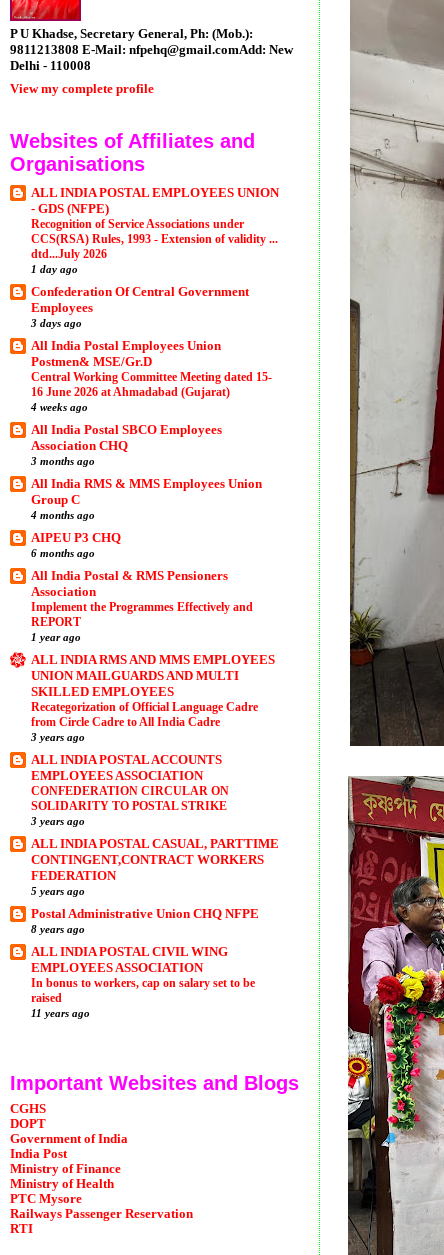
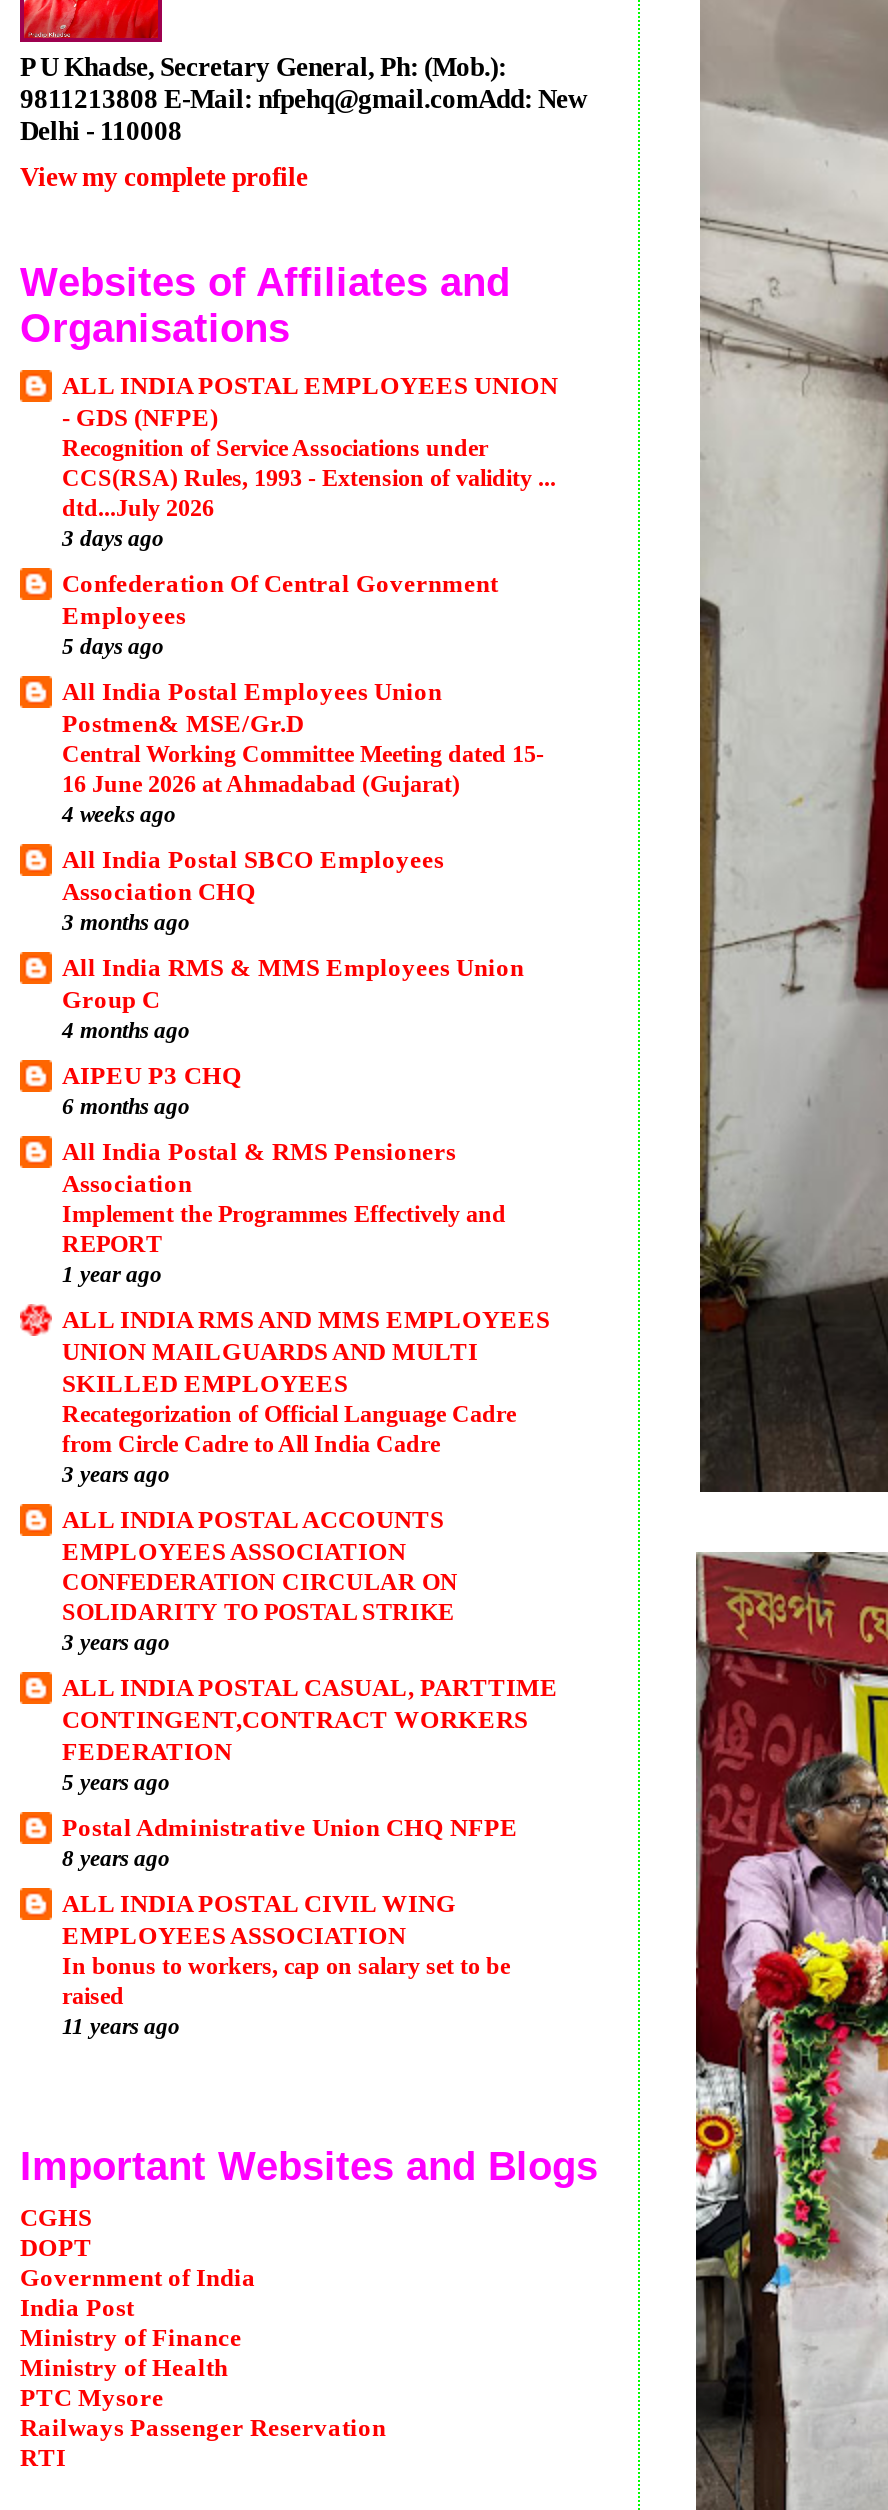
- 1 day ago
+ 3 days ago

- 3 days ago
+ 5 days ago
